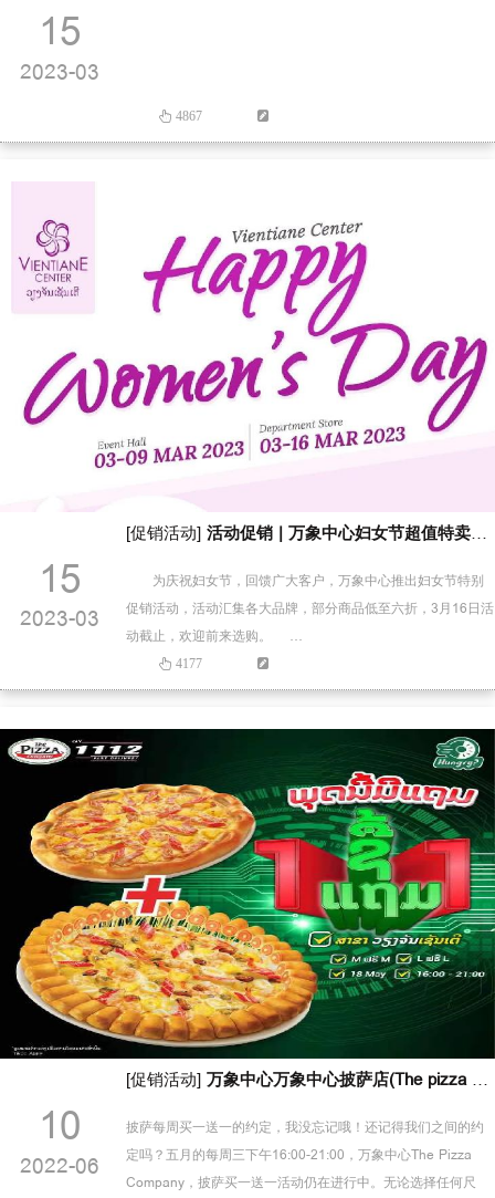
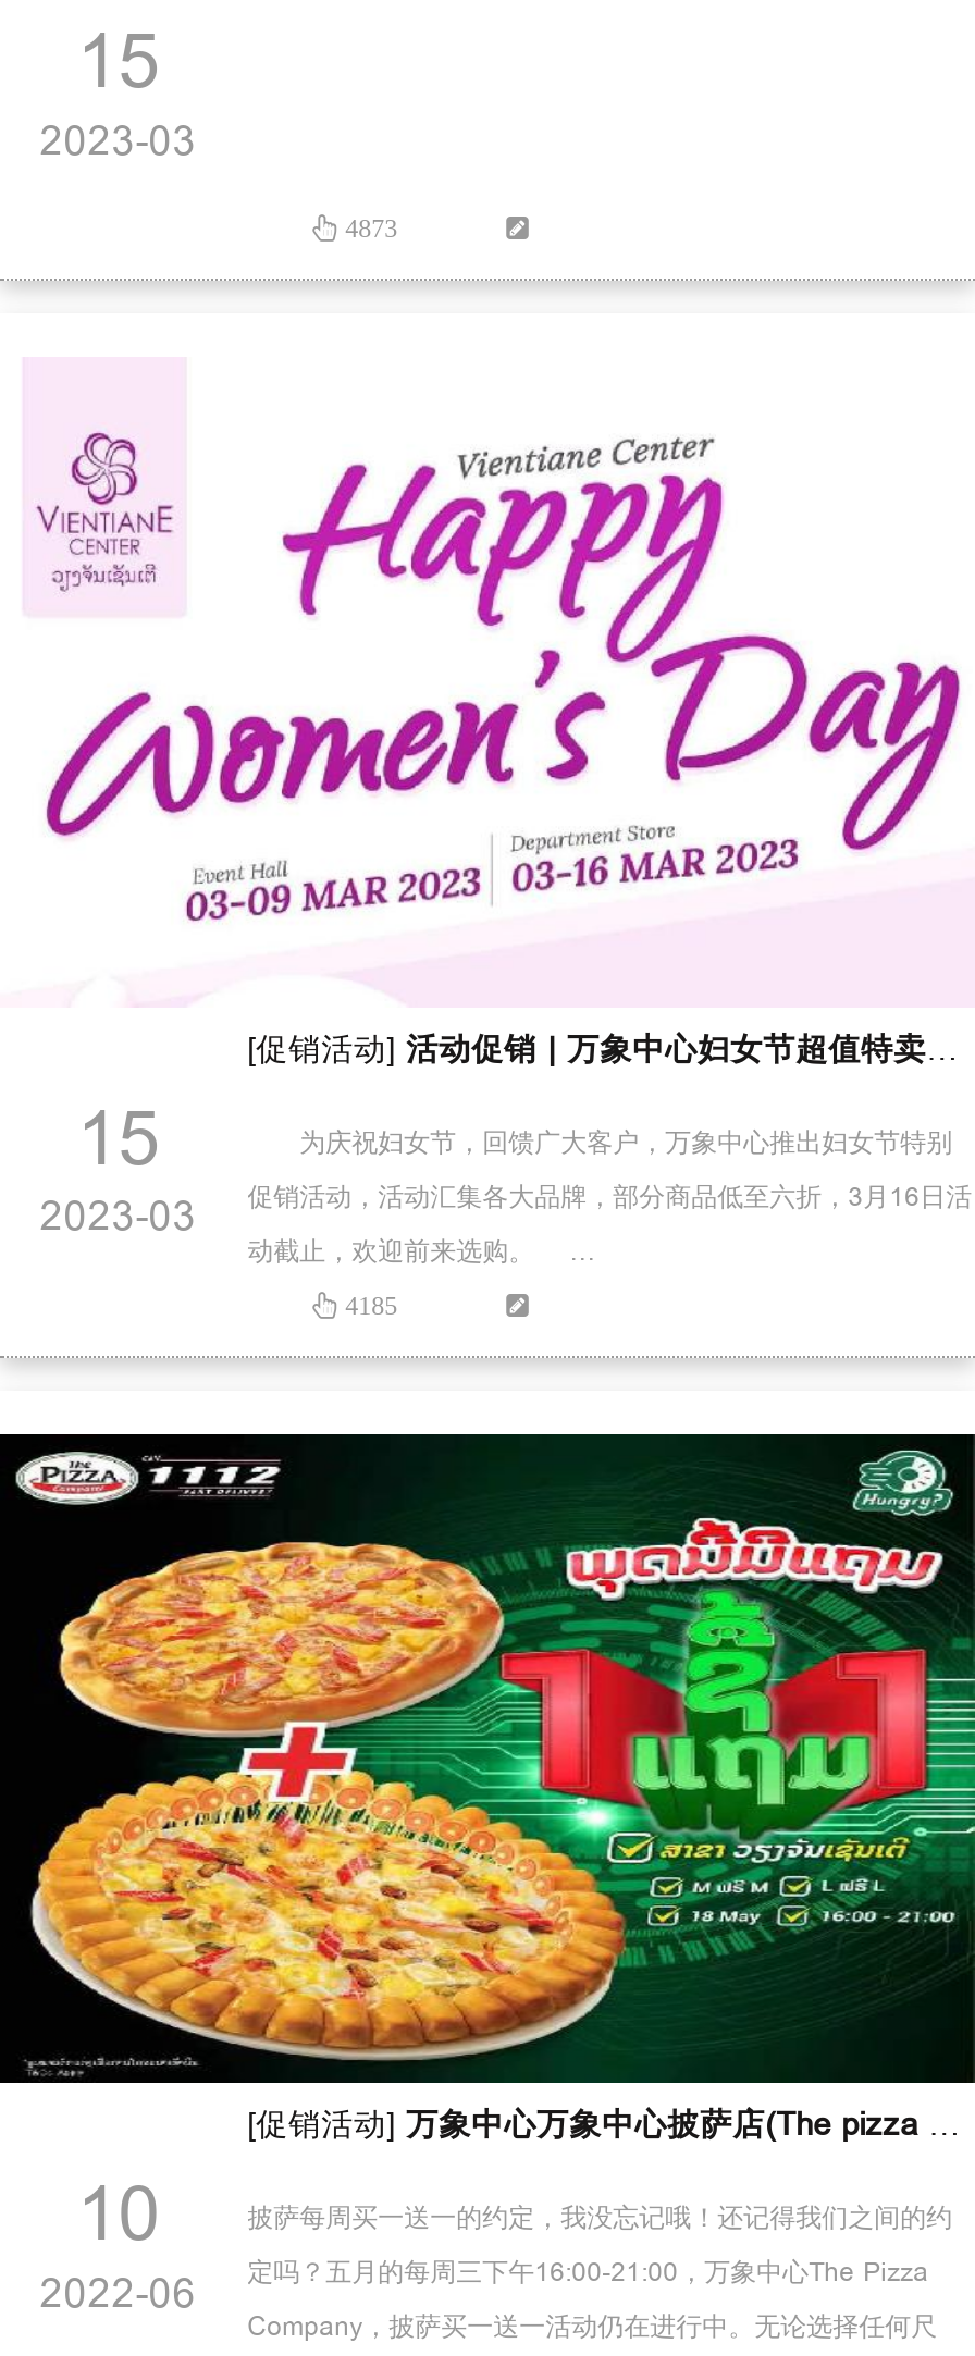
- 4867
+ 4873

- 4177
+ 4185
